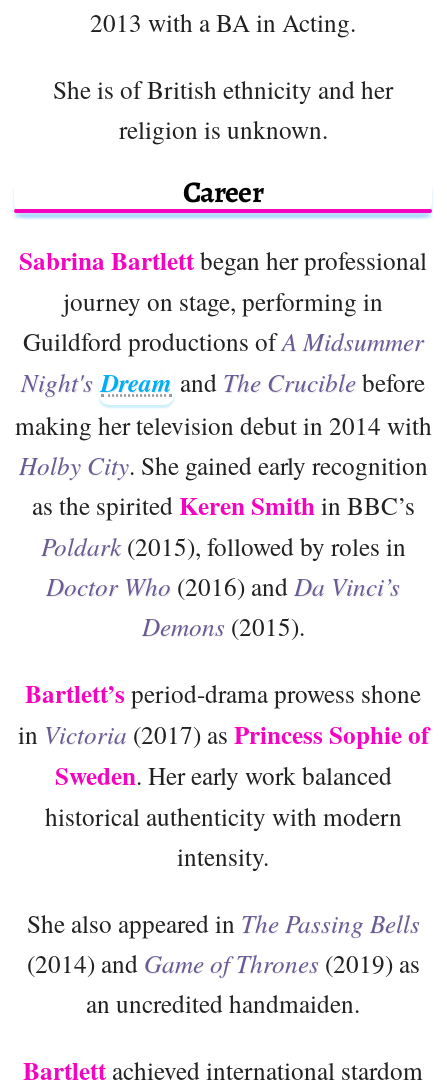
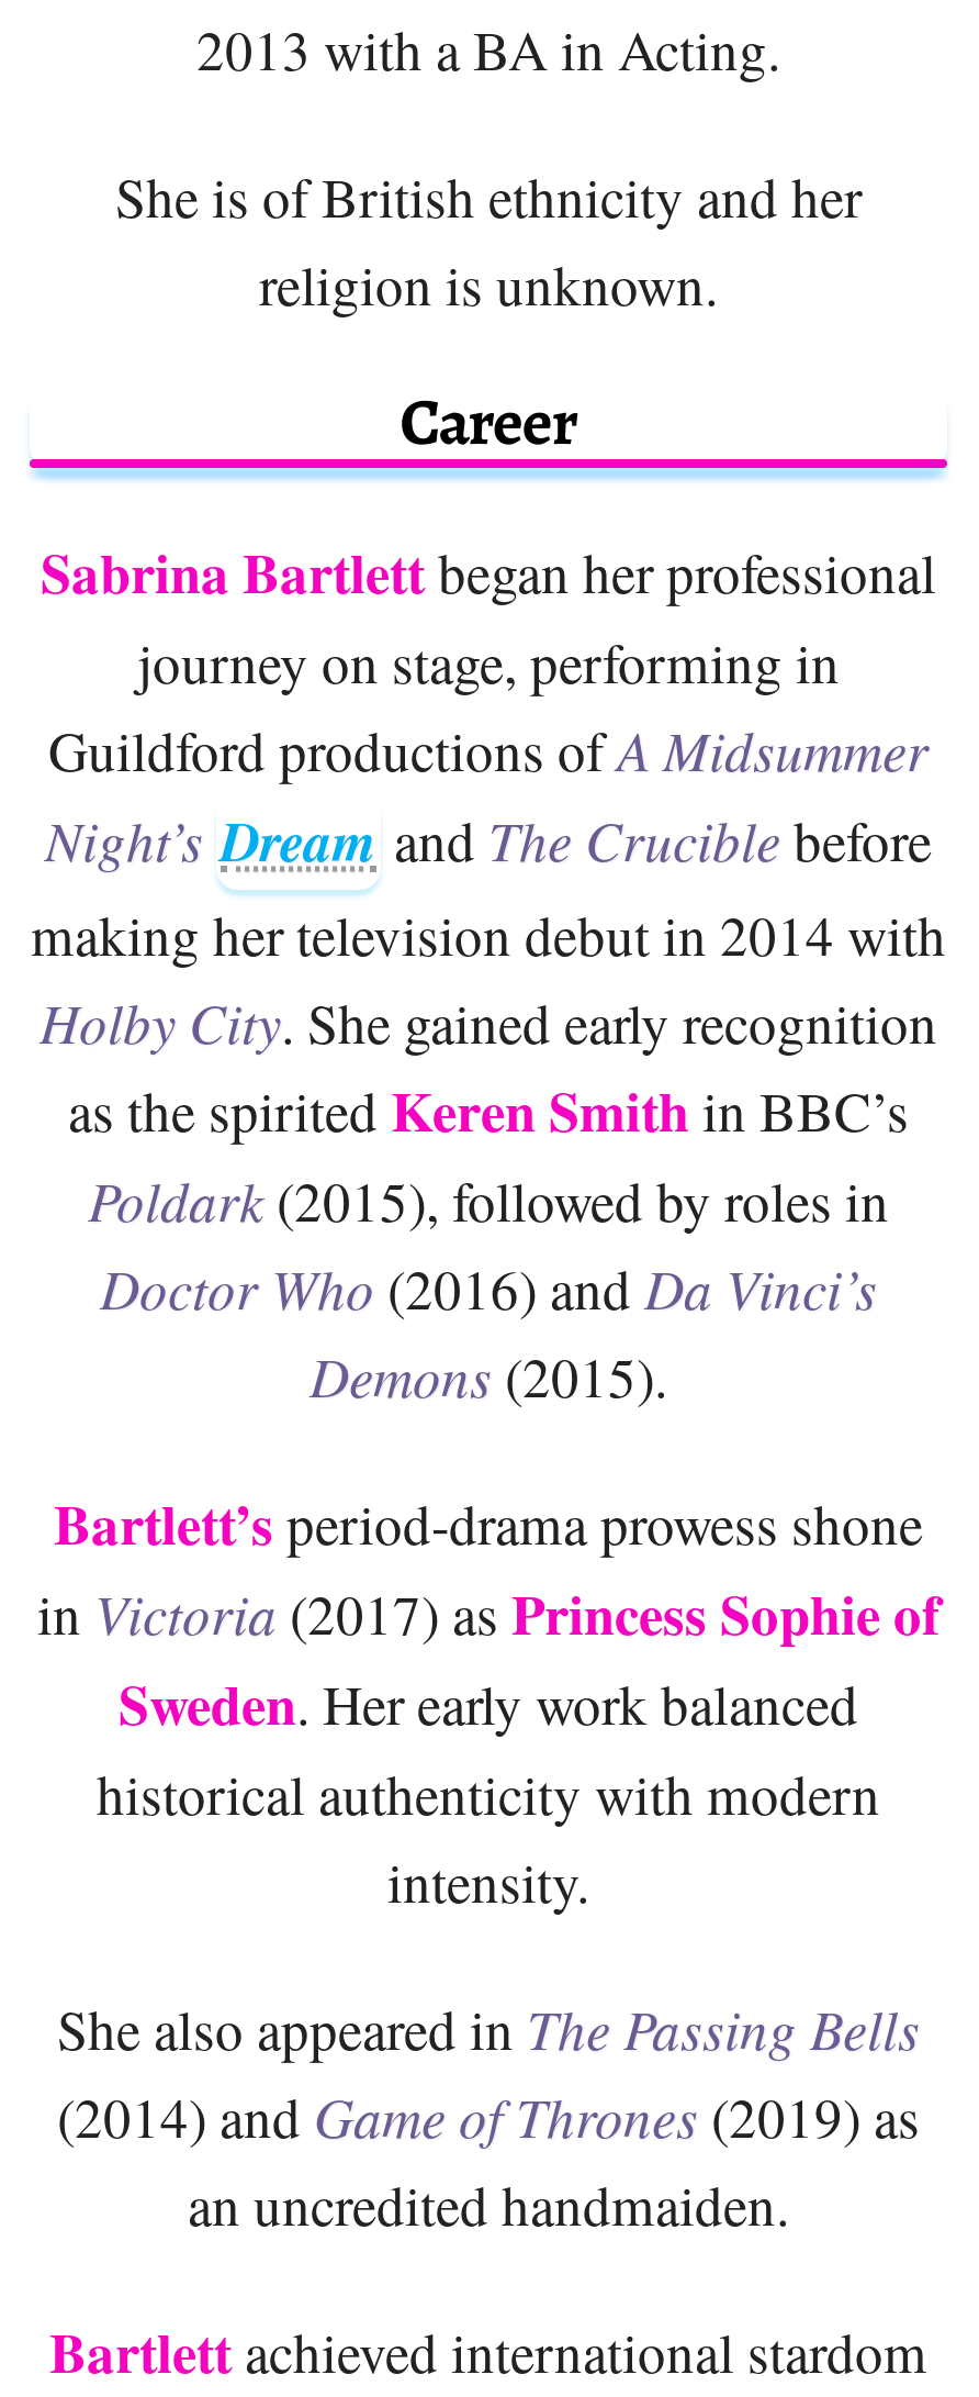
- Night's Dream and The Crucible before
+ Night’s Dream and The Crucible before
